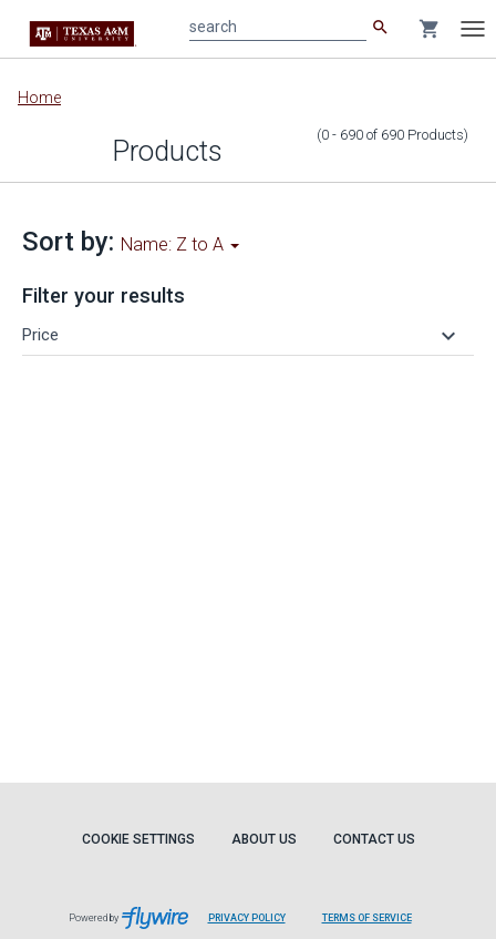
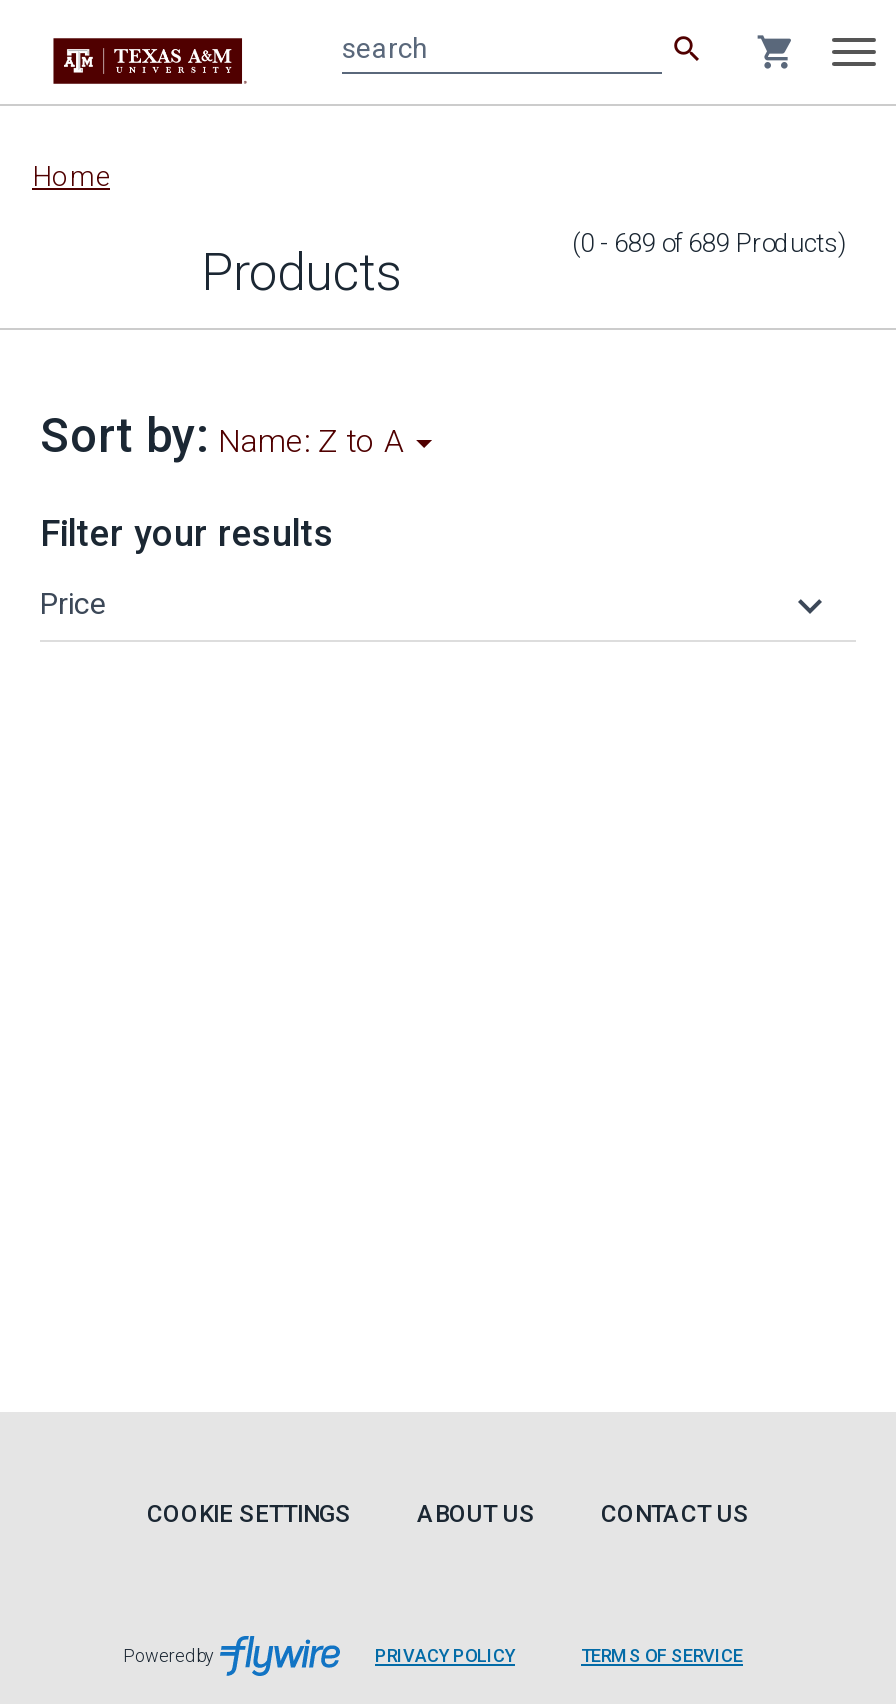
- (0 - 690 of 690 Products)
+ (0 - 689 of 689 Products)
